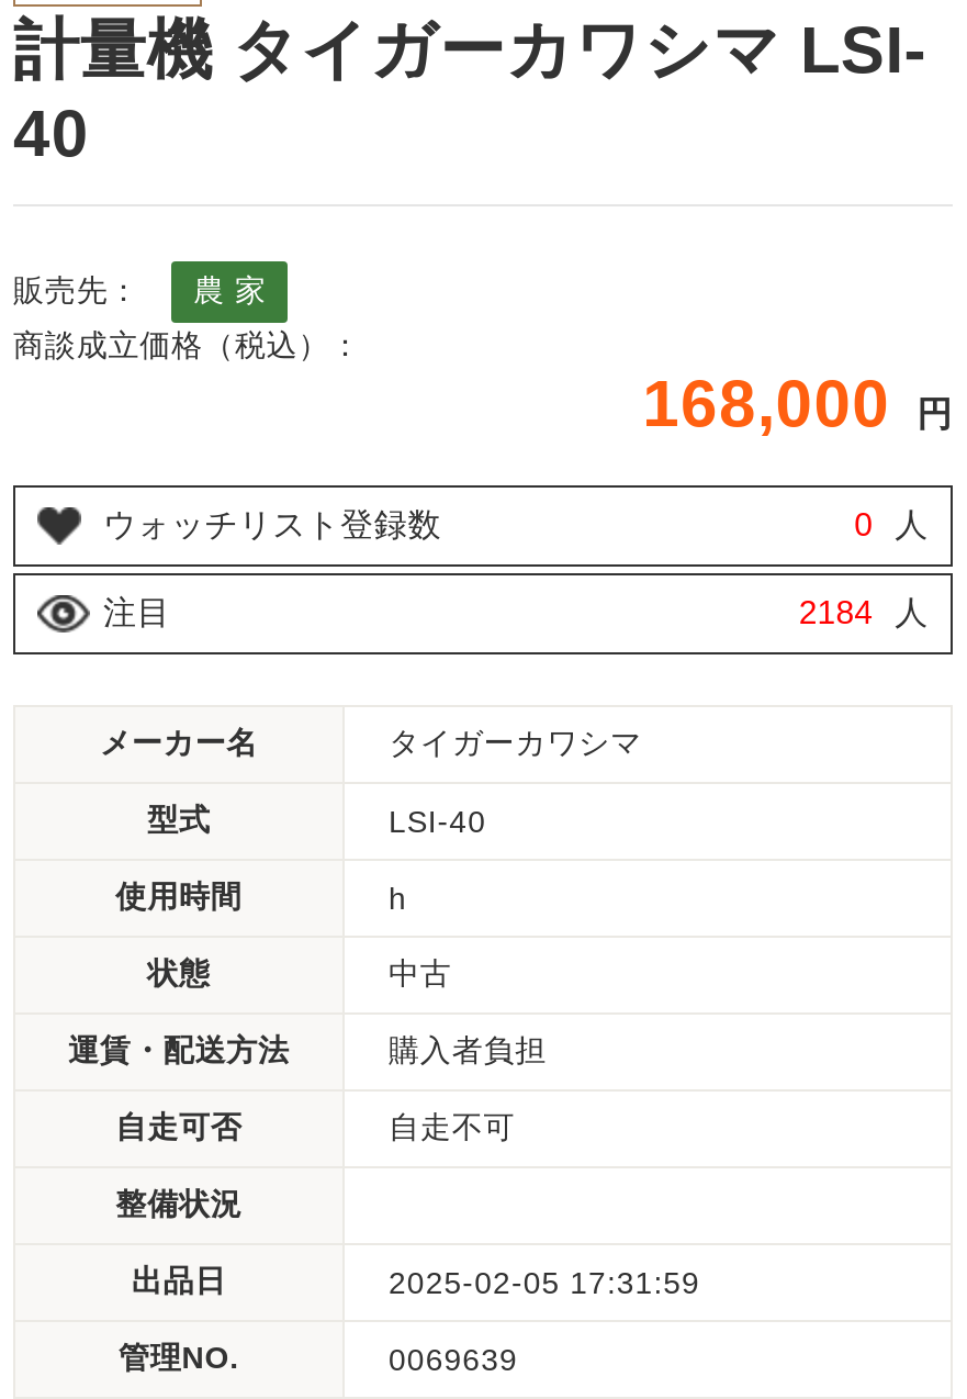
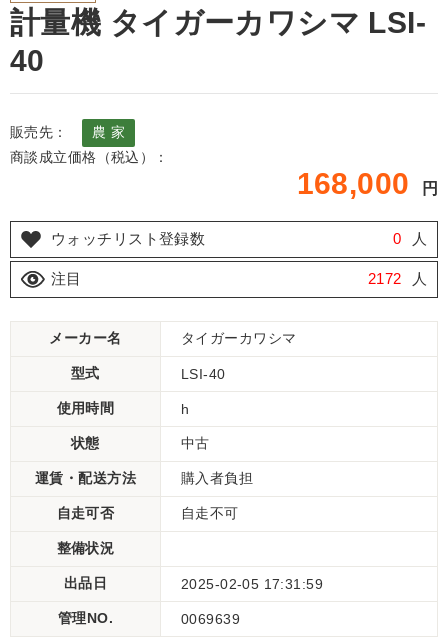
- 2184 人
+ 2172 人
